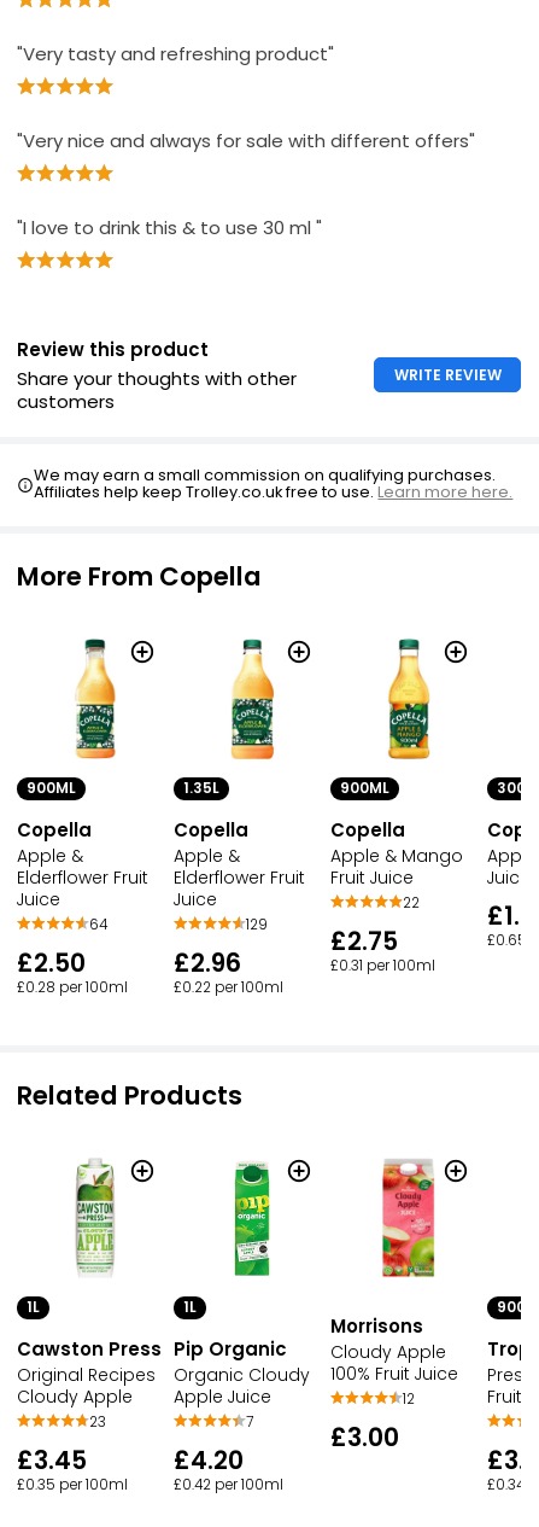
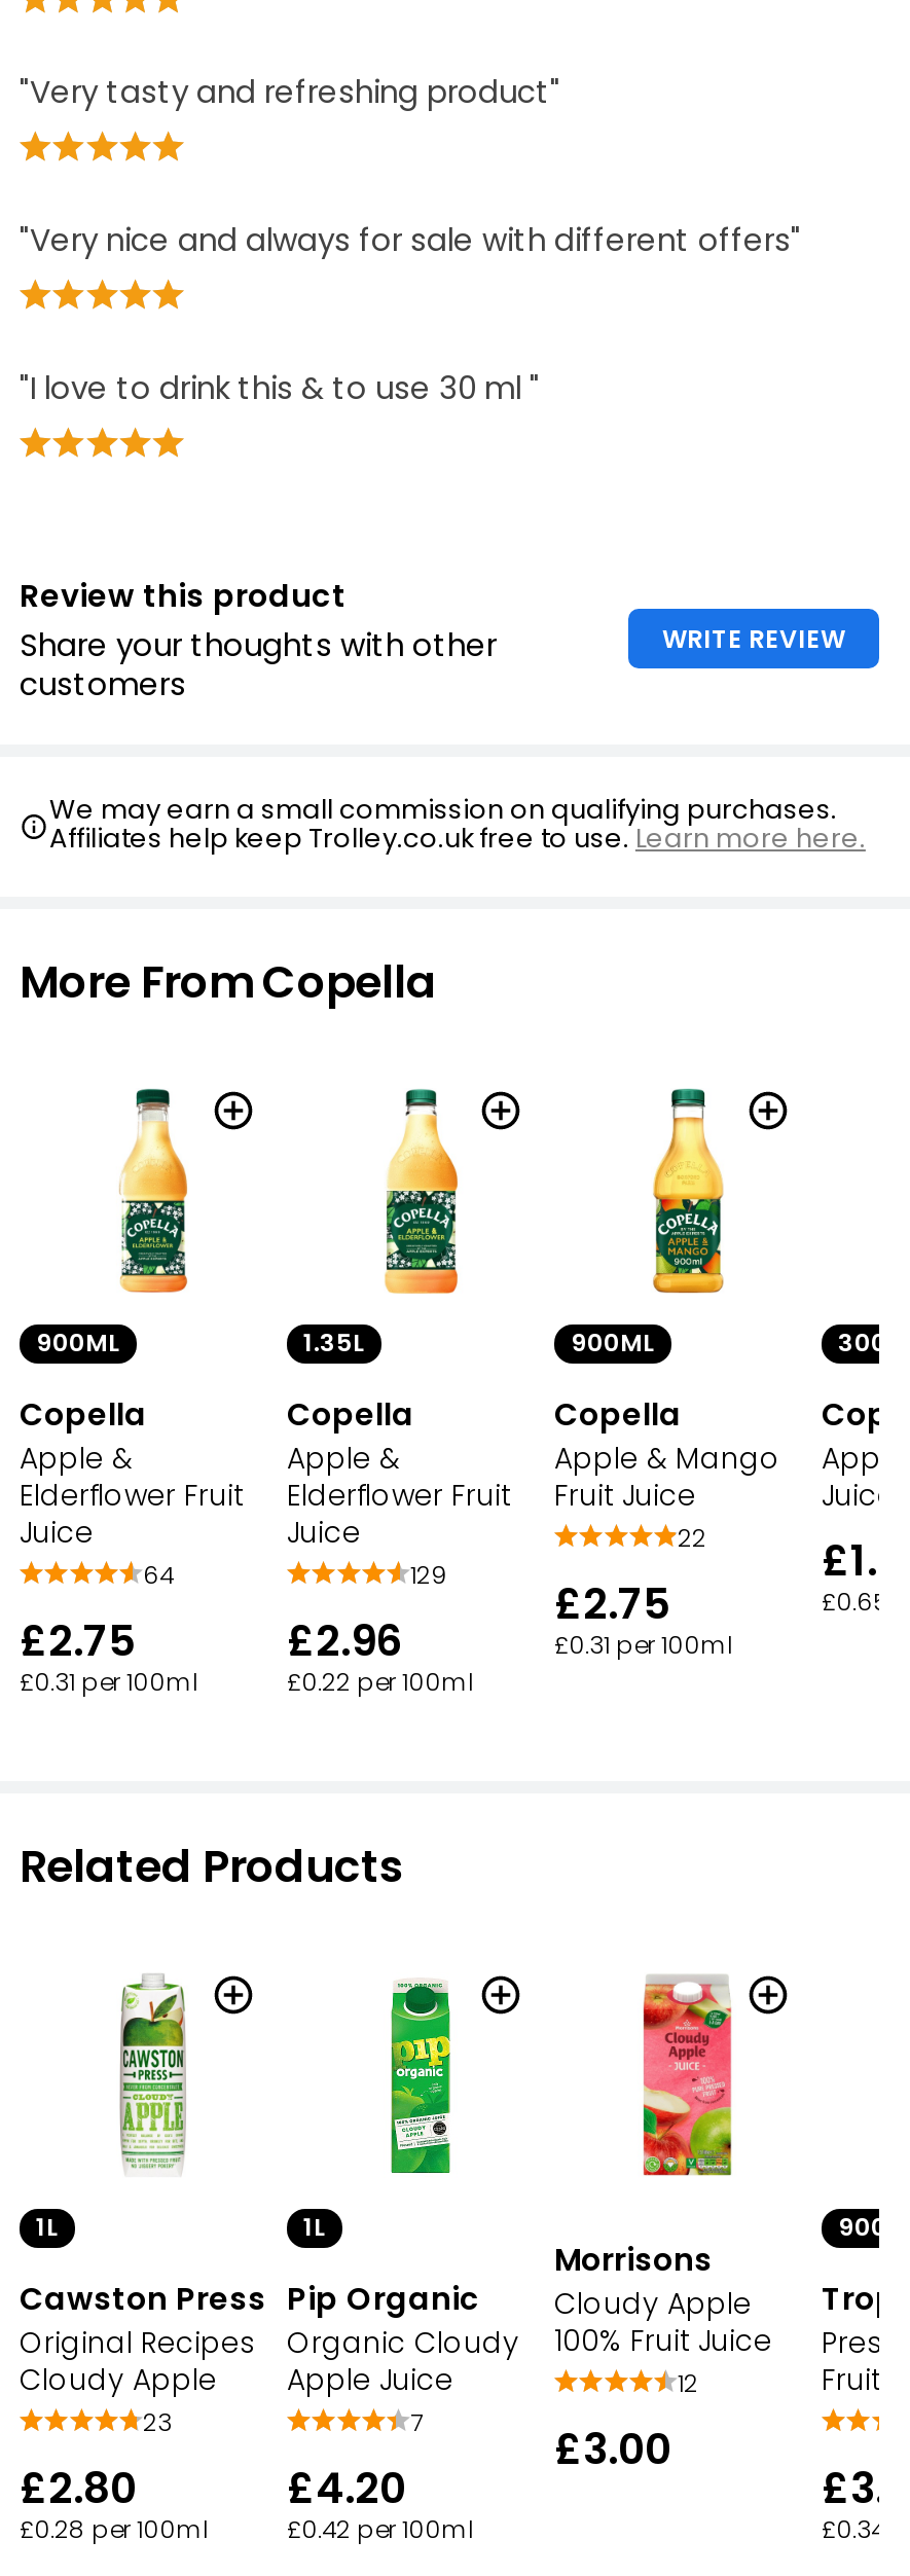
- £2.50
+ £2.75

- £0.28 per 100ml
+ £0.31 per 100ml

- £3.45
+ £2.80

- £0.35 per 100ml
+ £0.28 per 100ml
